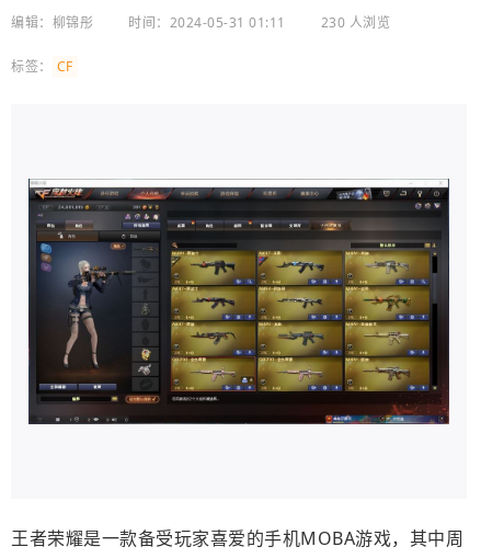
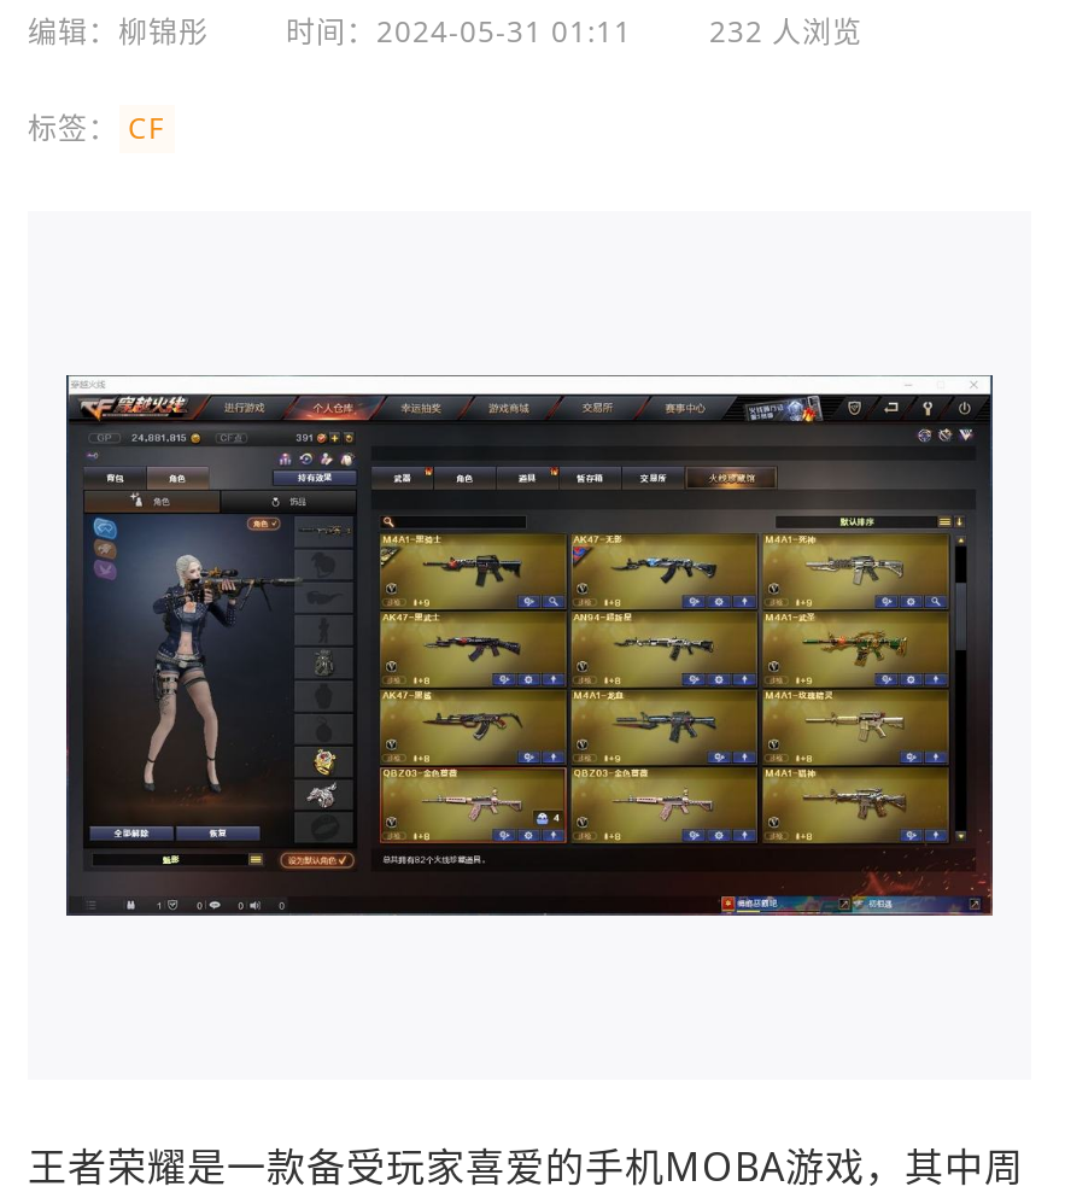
- 编辑：柳锦彤 时间：2024-05-31 01:11 230 人浏览
+ 编辑：柳锦彤 时间：2024-05-31 01:11 232 人浏览
